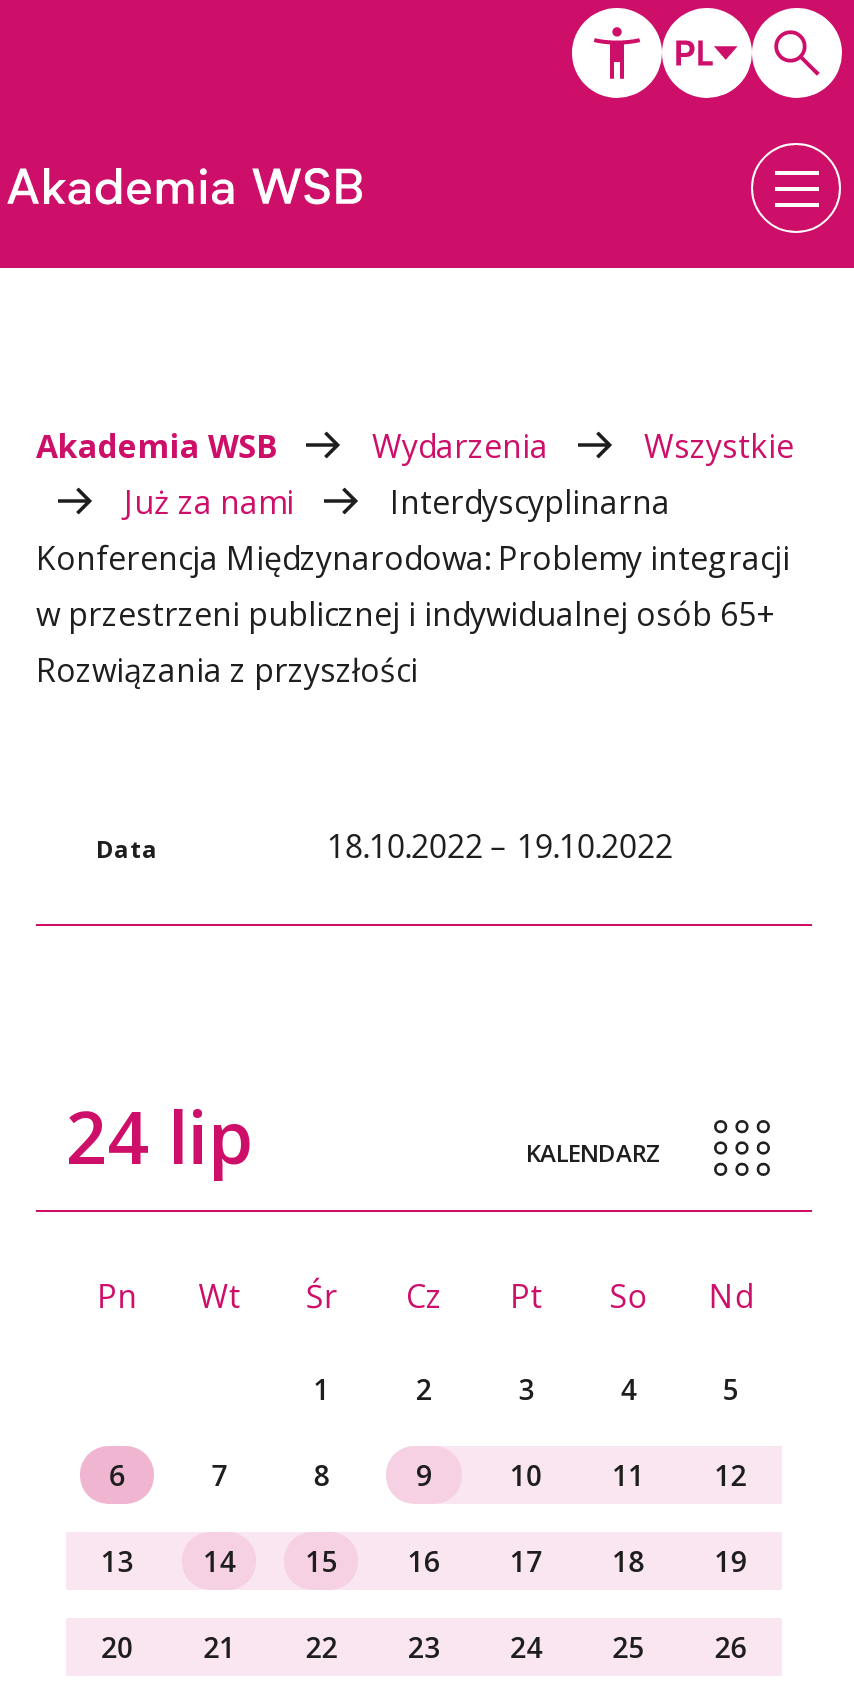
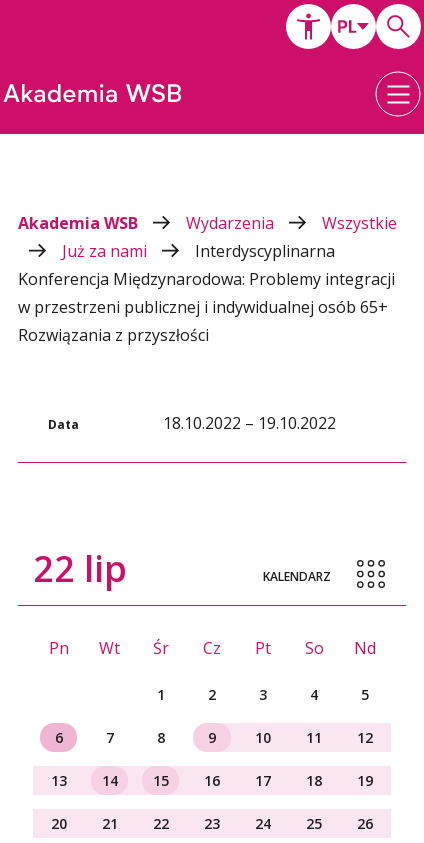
- 24 lip
+ 22 lip
